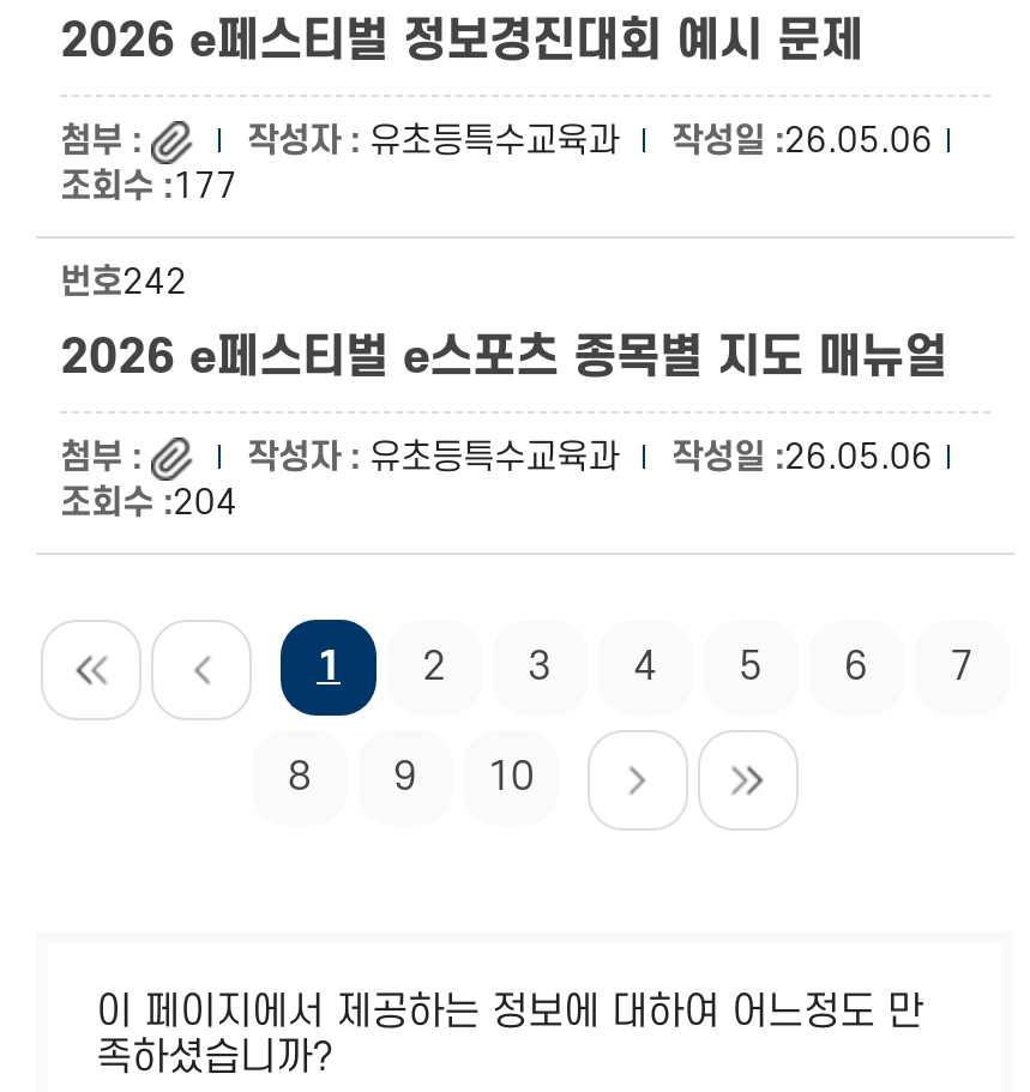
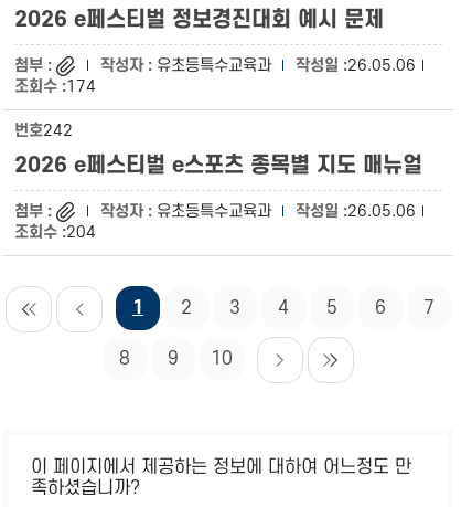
- 177
+ 174
